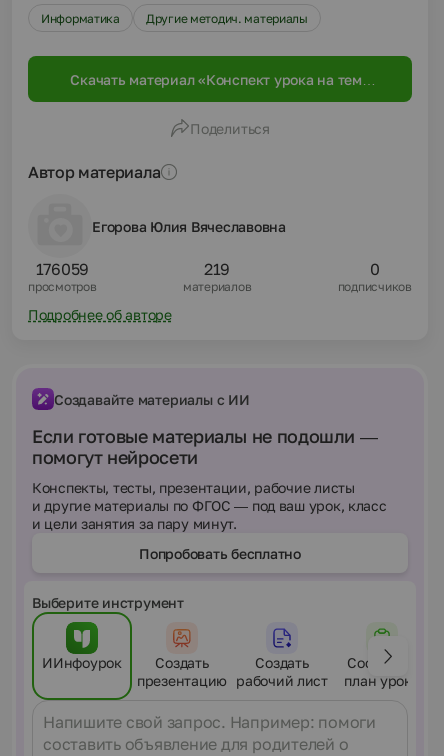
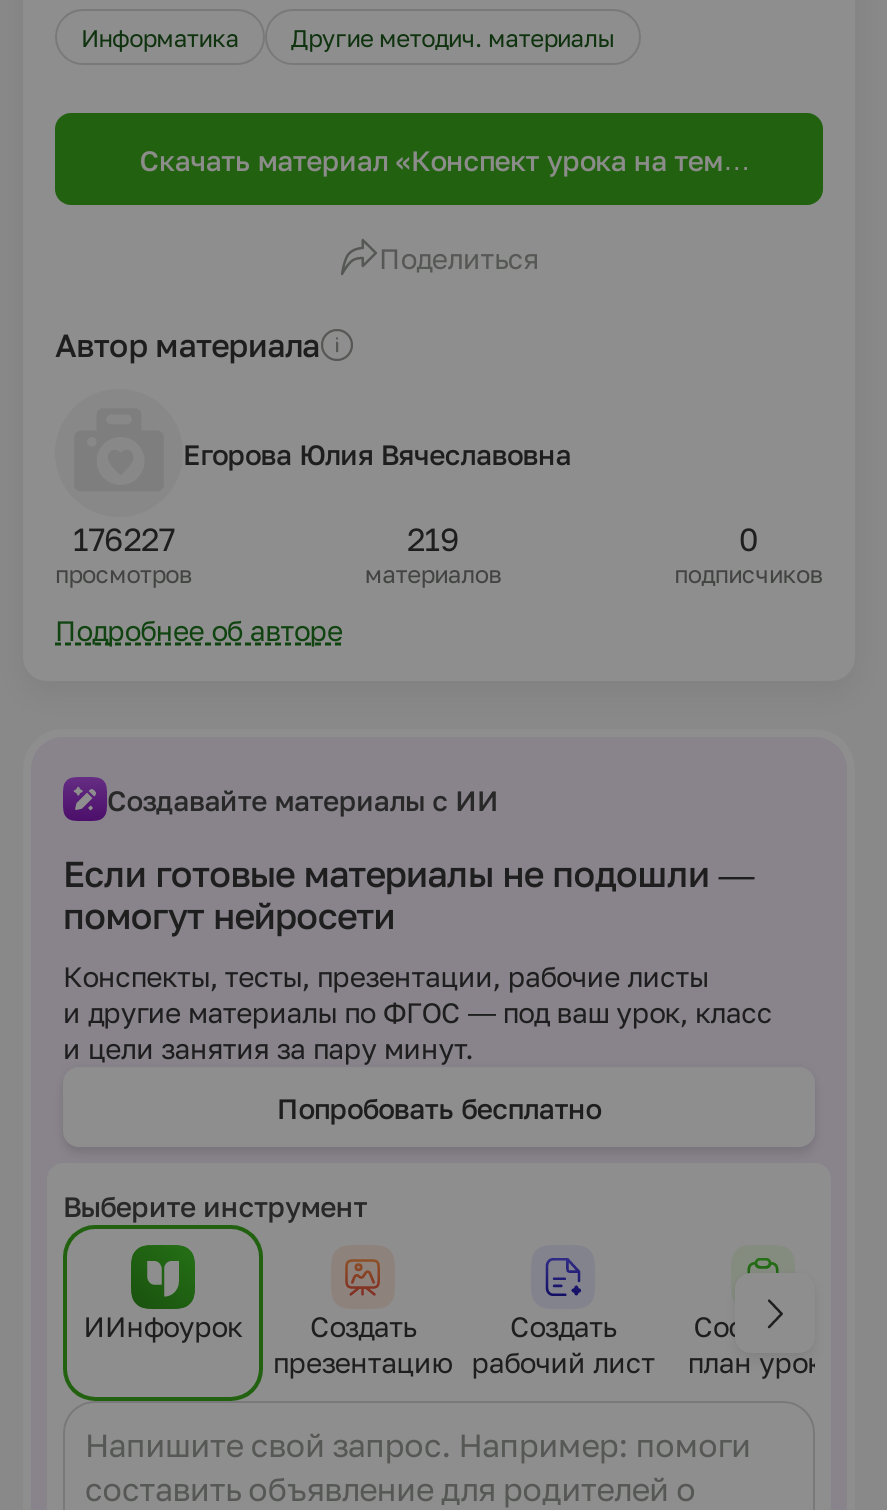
- 176059
+ 176227
